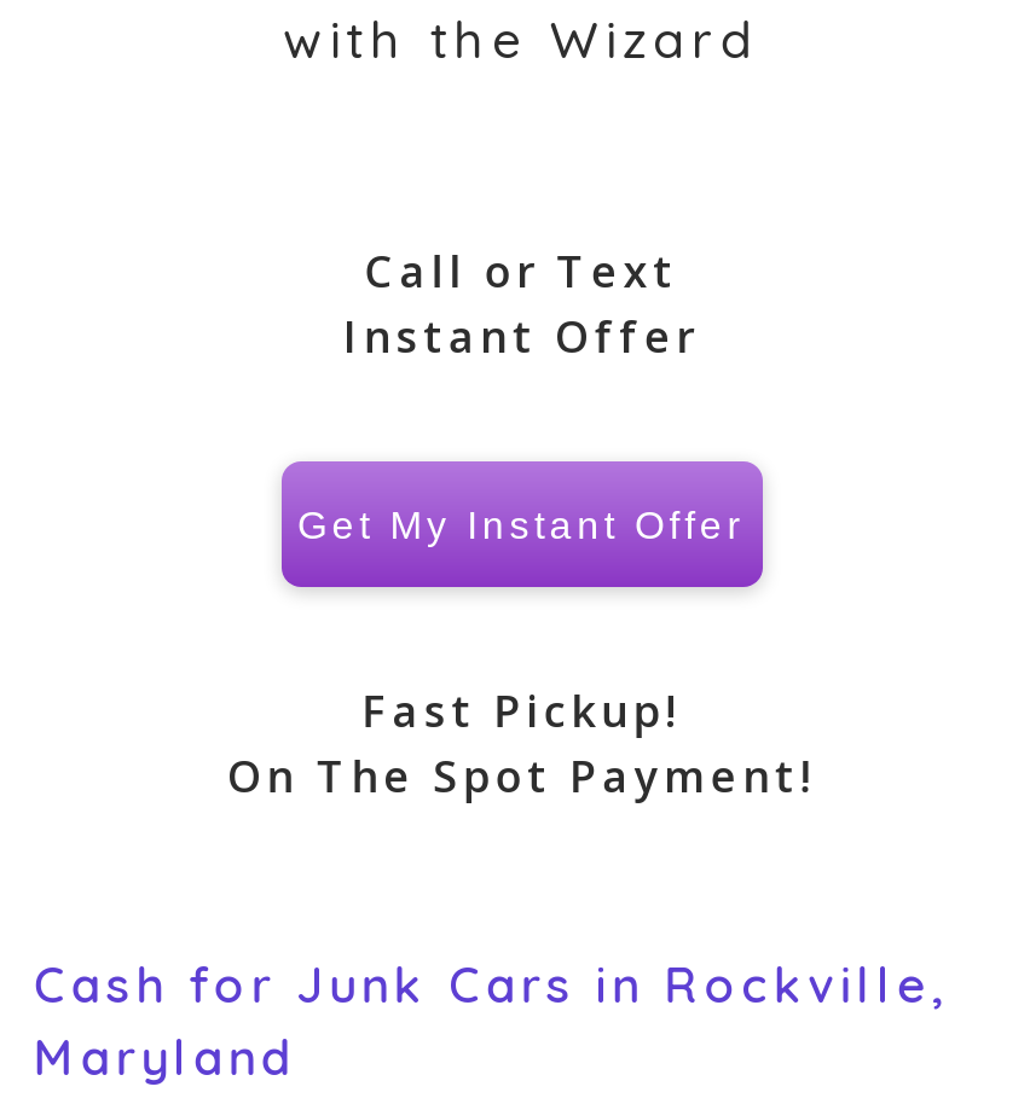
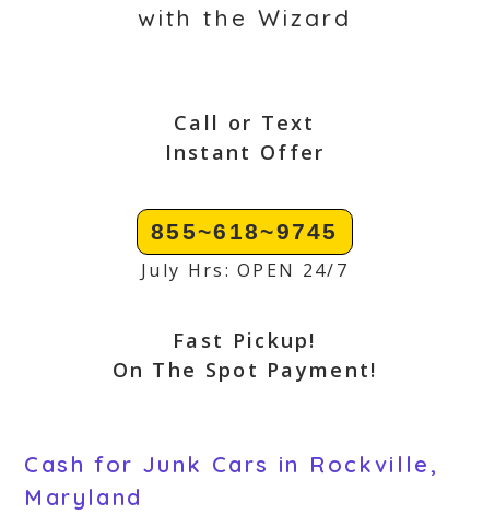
- Get My Instant Offer
+ 855~618~9745
+ July Hrs: OPEN 24/7
